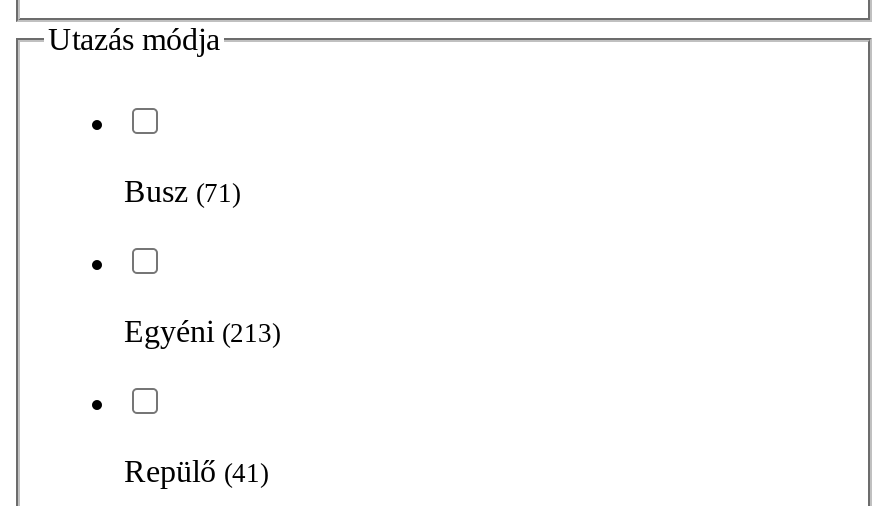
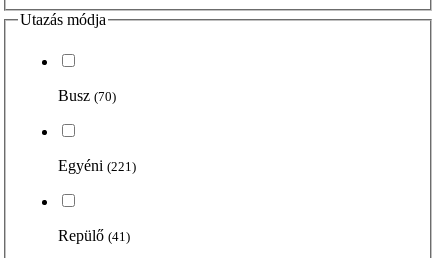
- Busz (71)
+ Busz (70)

- Egyéni (213)
+ Egyéni (221)
